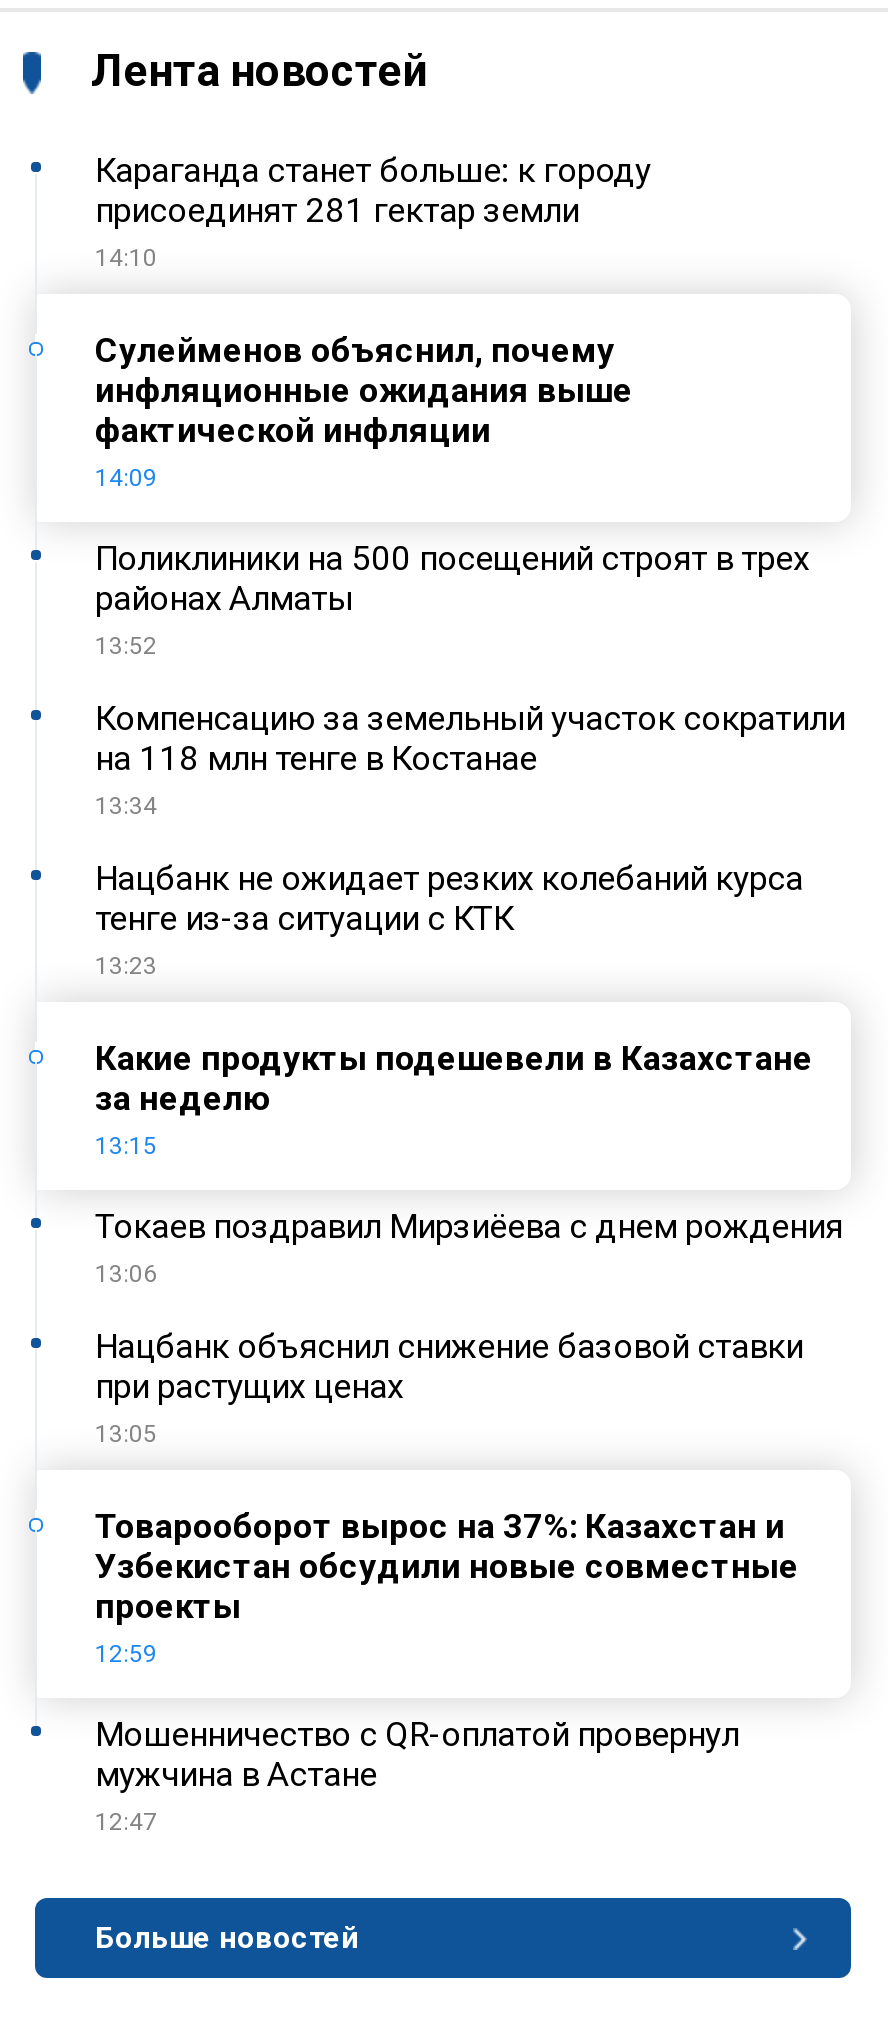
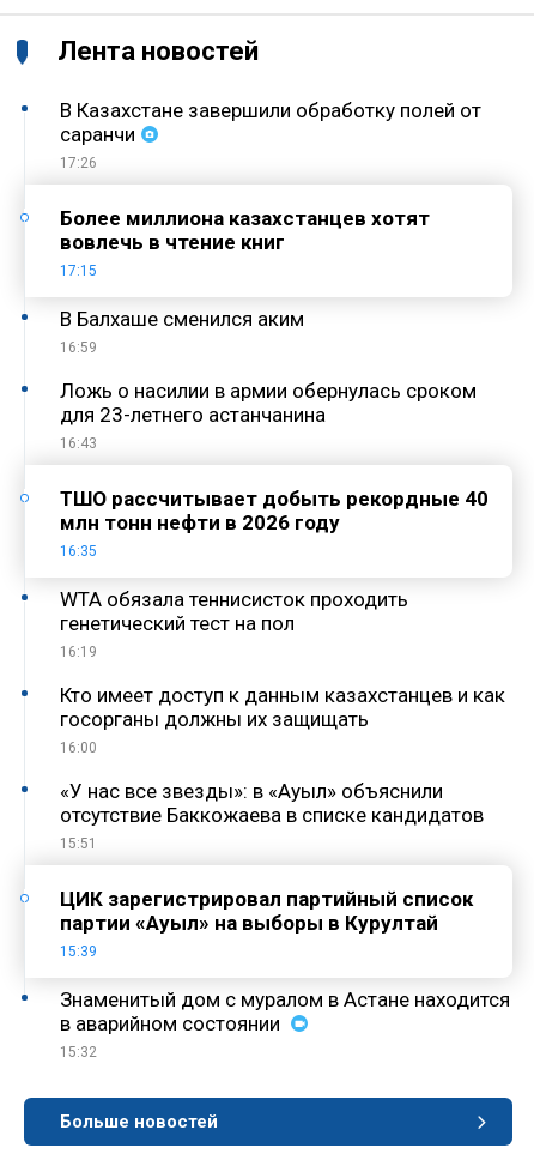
- Караганда станет больше: к городу
- присоединят 281 гектар земли
- 14:10
+ В Казахстане завершили обработку полей от
+ саранчи
+ 17:26

- Сулейменов объяснил, почему
- инфляционные ожидания выше
- фактической инфляции
- 14:09
+ Более миллиона казахстанцев хотят
+ вовлечь в чтение книг
+ 17:15

- Поликлиники на 500 посещений строят в трех
- районах Алматы
- 13:52
+ В Балхаше сменился аким
+ 16:59

- Компенсацию за земельный участок сократили
- на 118 млн тенге в Костанае
- 13:34
+ Ложь о насилии в армии обернулась сроком
+ для 23-летнего астанчанина
+ 16:43

- Нацбанк не ожидает резких колебаний курса
- тенге из-за ситуации с КТК
- 13:23
+ ТШО рассчитывает добыть рекордные 40
+ млн тонн нефти в 2026 году
+ 16:35

- Какие продукты подешевели в Казахстане
- за неделю
- 13:15
+ WTA обязала теннисисток проходить
+ генетический тест на пол
+ 16:19

- Токаев поздравил Мирзиёева с днем рождения
- 13:06
+ Кто имеет доступ к данным казахстанцев и как
+ госорганы должны их защищать
+ 16:00

- Нацбанк объяснил снижение базовой ставки
- при растущих ценах
- 13:05
+ «У нас все звезды»: в «Ауыл» объяснили
+ отсутствие Баккожаева в списке кандидатов
+ 15:51

- Товарооборот вырос на 37%: Казахстан и
- Узбекистан обсудили новые совместные
- проекты
- 12:59
+ ЦИК зарегистрировал партийный список
+ партии «Ауыл» на выборы в Курултай
+ 15:39

- Мошенничество с QR-оплатой провернул
- мужчина в Астане
- 12:47
+ Знаменитый дом с муралом в Астане находится
+ в аварийном состоянии
+ 15:32
